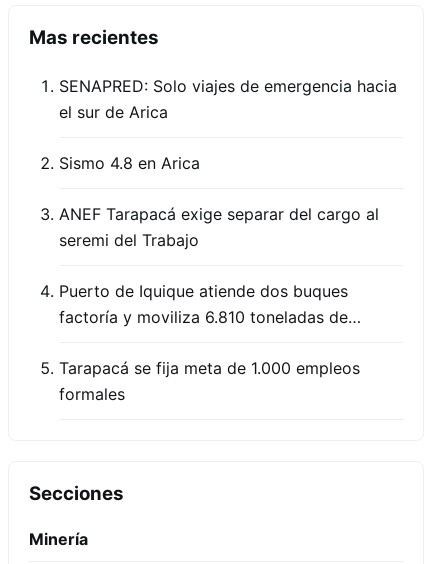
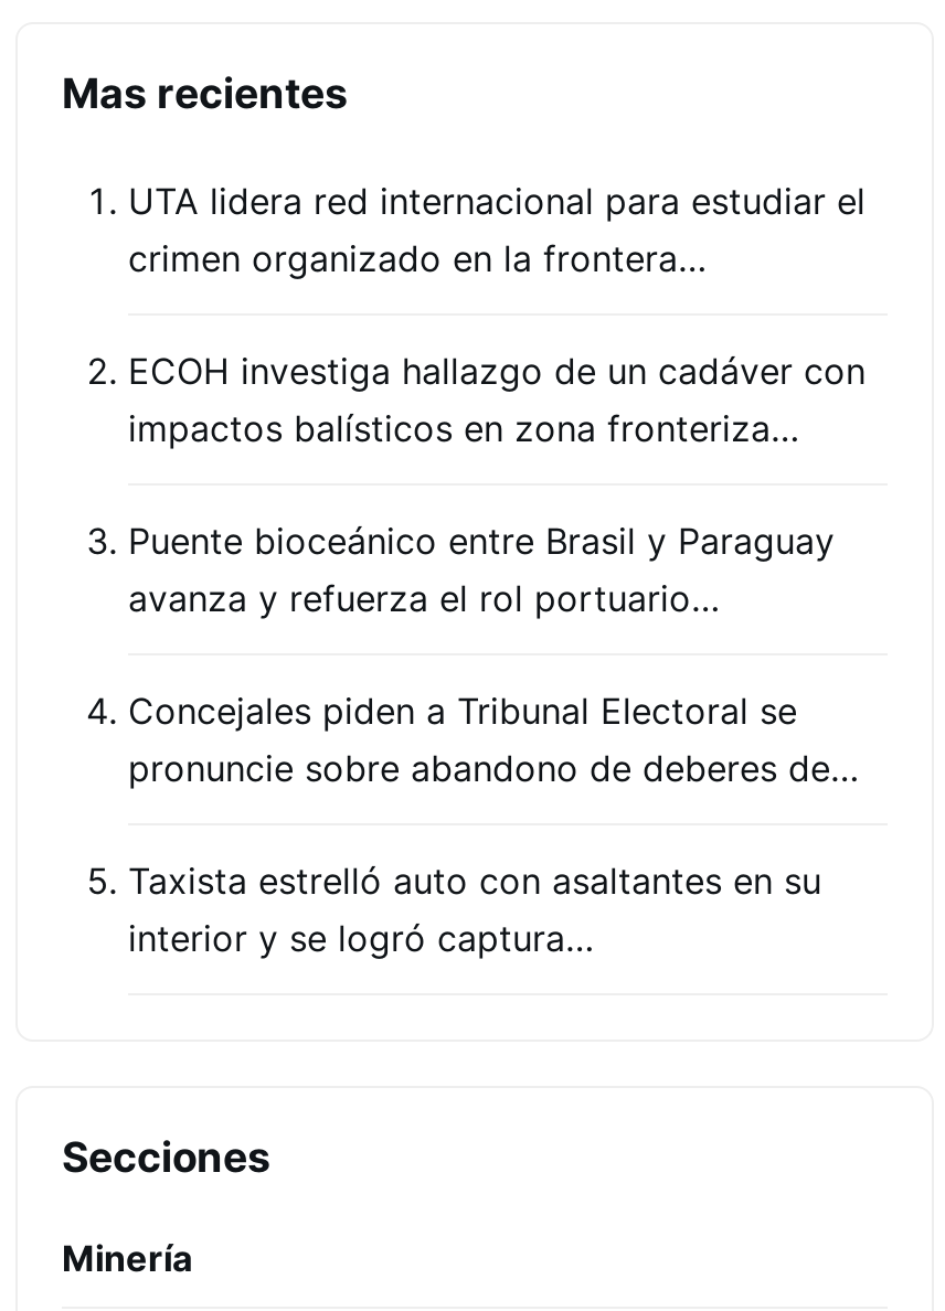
- SENAPRED: Solo viajes de emergencia hacia
- el sur de Arica
+ UTA lidera red internacional para estudiar el
+ crimen organizado en la frontera…

- Sismo 4.8 en Arica
+ ECOH investiga hallazgo de un cadáver con
+ impactos balísticos en zona fronteriza…

- ANEF Tarapacá exige separar del cargo al
- seremi del Trabajo
+ Puente bioceánico entre Brasil y Paraguay
+ avanza y refuerza el rol portuario…

- Puerto de Iquique atiende dos buques
- factoría y moviliza 6.810 toneladas de…
+ Concejales piden a Tribunal Electoral se
+ pronuncie sobre abandono de deberes de…

- Tarapacá se fija meta de 1.000 empleos
- formales
+ Taxista estrelló auto con asaltantes en su
+ interior y se logró captura…
